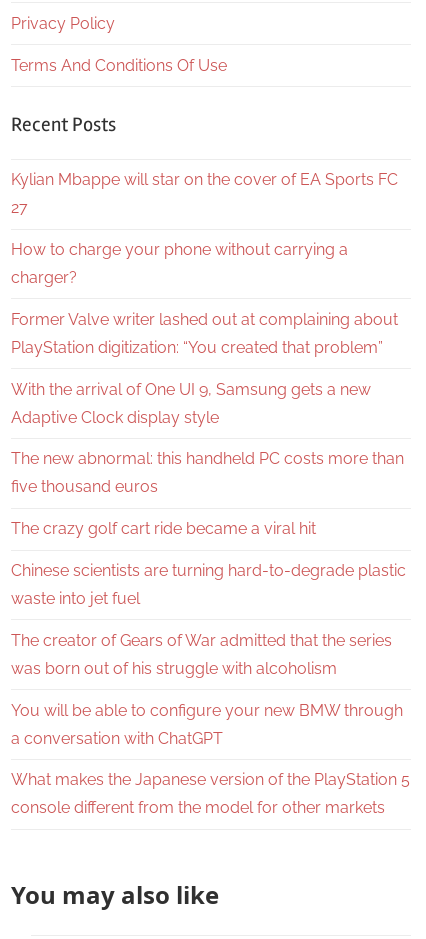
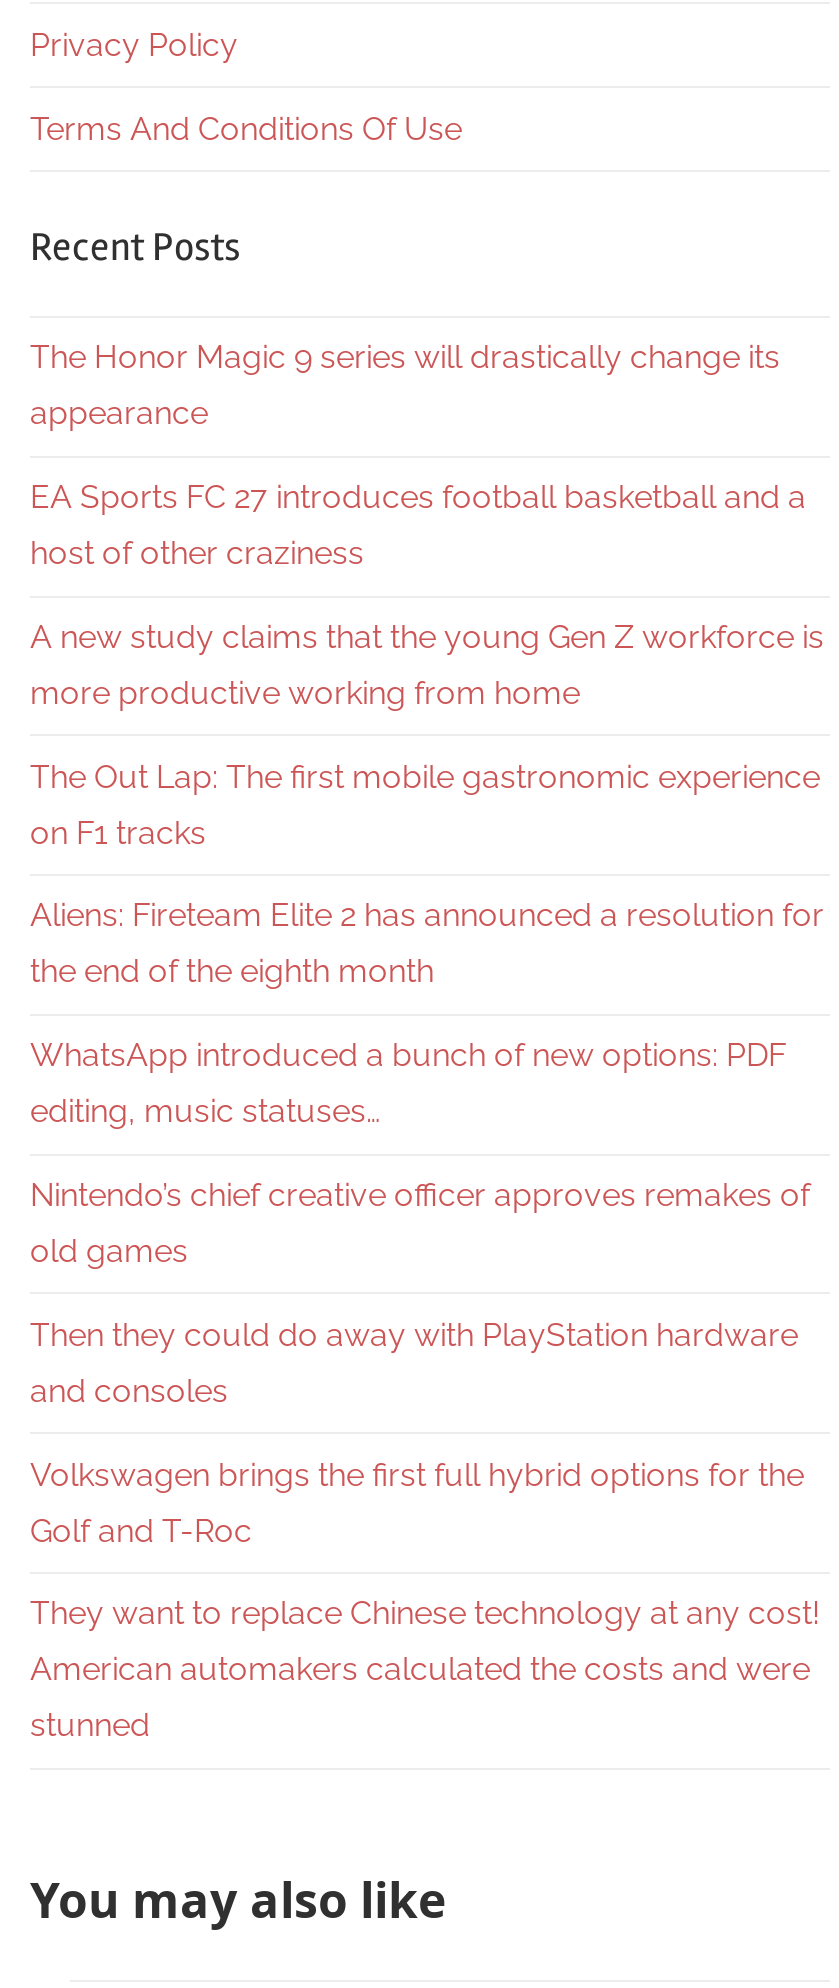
- Kylian Mbappe will star on the cover of EA Sports FC
- 27
- How to charge your phone without carrying a
- charger?
- Former Valve writer lashed out at complaining about
- PlayStation digitization: “You created that problem”
- With the arrival of One UI 9, Samsung gets a new
- Adaptive Clock display style
- The new abnormal: this handheld PC costs more than
- five thousand euros
- The crazy golf cart ride became a viral hit
- Chinese scientists are turning hard-to-degrade plastic
- waste into jet fuel
- The creator of Gears of War admitted that the series
- was born out of his struggle with alcoholism
- You will be able to configure your new BMW through
- a conversation with ChatGPT
- What makes the Japanese version of the PlayStation 5
- console different from the model for other markets
+ The Honor Magic 9 series will drastically change its
+ appearance
+ EA Sports FC 27 introduces football basketball and a
+ host of other craziness
+ A new study claims that the young Gen Z workforce is
+ more productive working from home
+ The Out Lap: The first mobile gastronomic experience
+ on F1 tracks
+ Aliens: Fireteam Elite 2 has announced a resolution for
+ the end of the eighth month
+ WhatsApp introduced a bunch of new options: PDF
+ editing, music statuses…
+ Nintendo’s chief creative officer approves remakes of
+ old games
+ Then they could do away with PlayStation hardware
+ and consoles
+ Volkswagen brings the first full hybrid options for the
+ Golf and T-Roc
+ They want to replace Chinese technology at any cost!
+ American automakers calculated the costs and were
+ stunned
